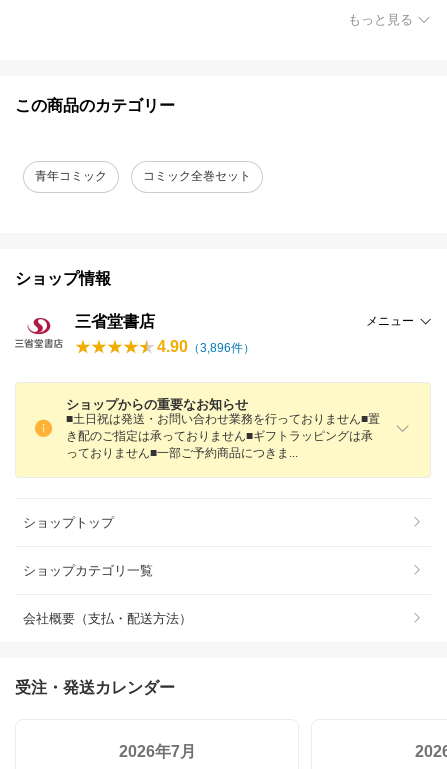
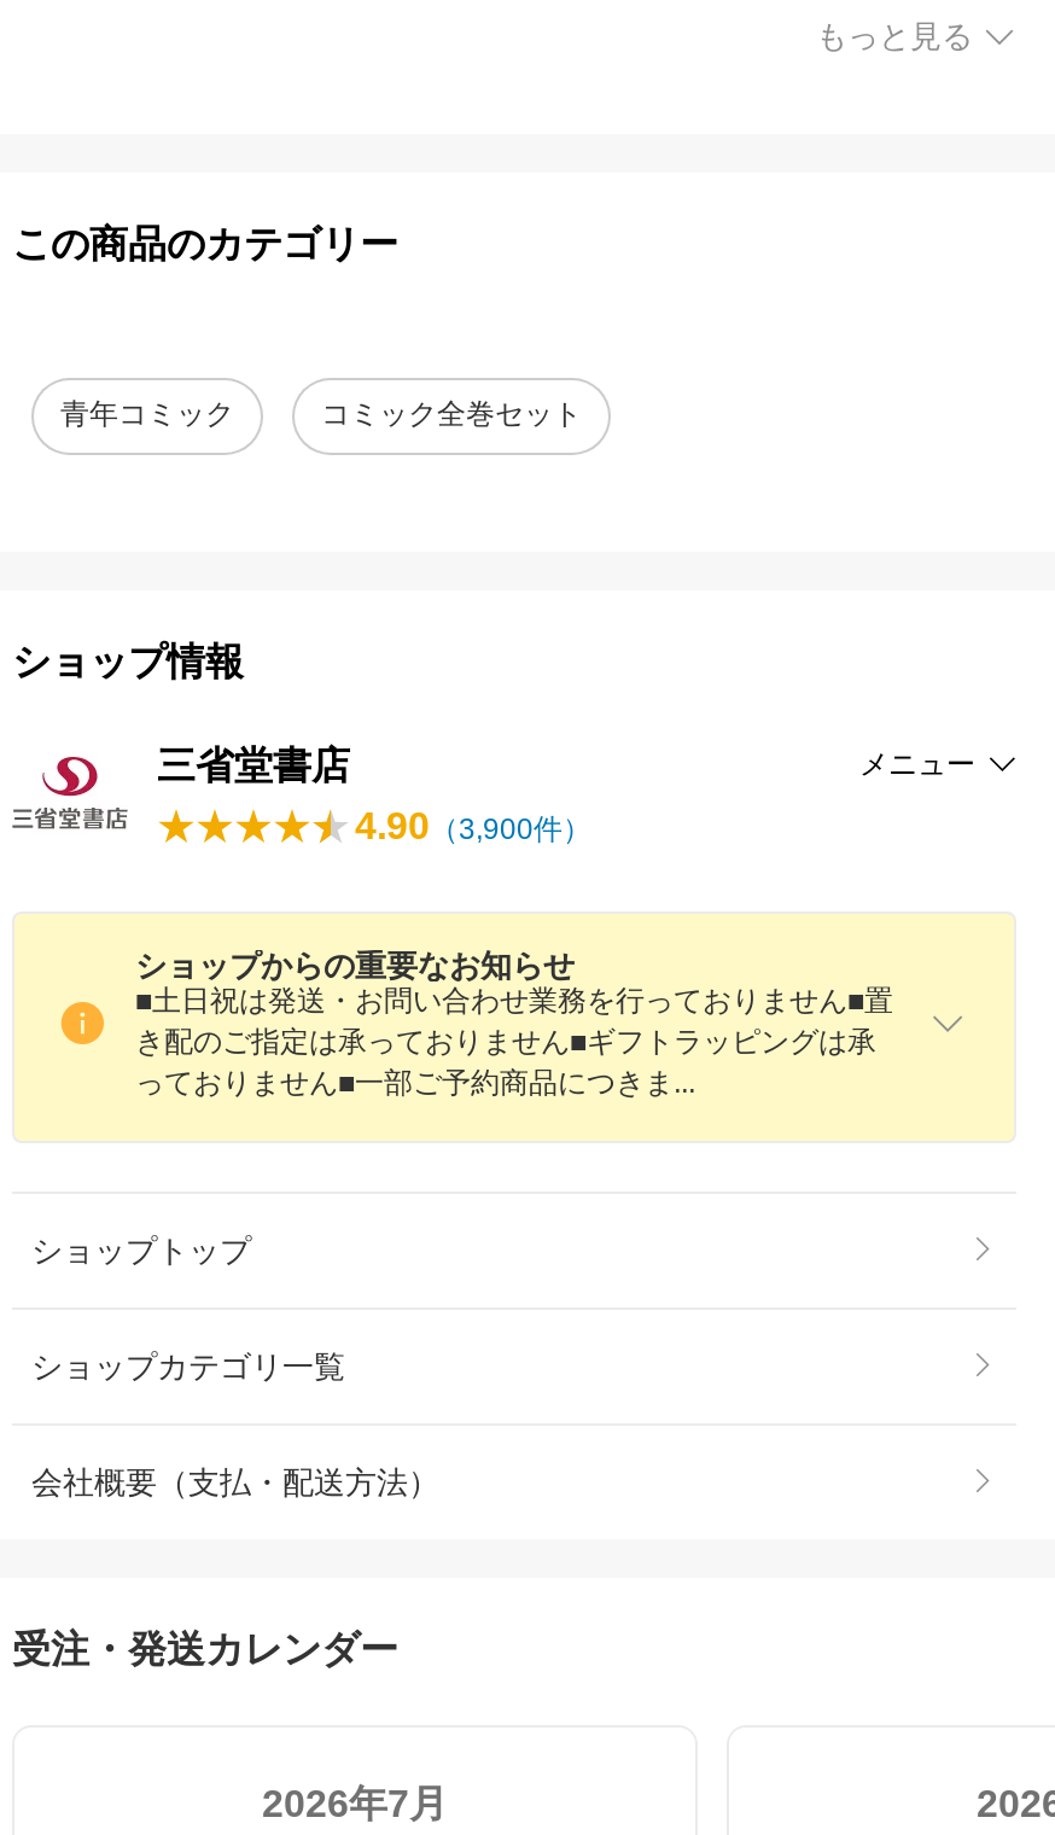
- 4.90（3,896件）
+ 4.90（3,900件）
